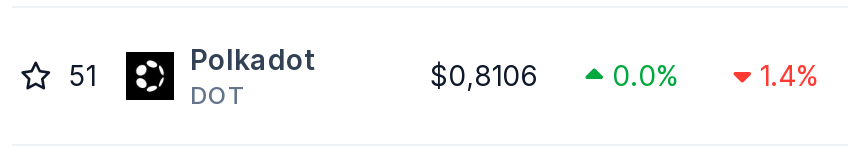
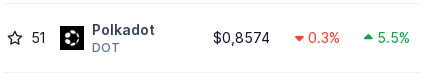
- $0,8106
+ $0,8574

- 0.0%
+ 0.3%

- 1.4%
+ 5.5%
